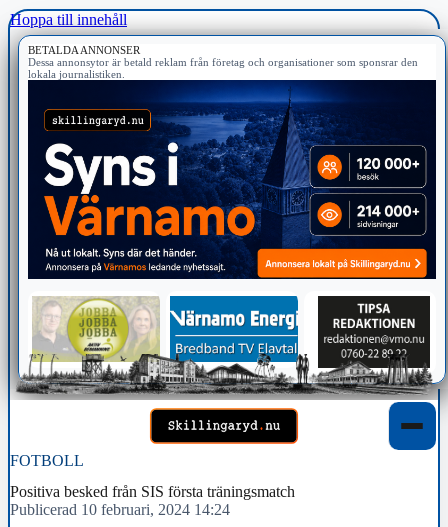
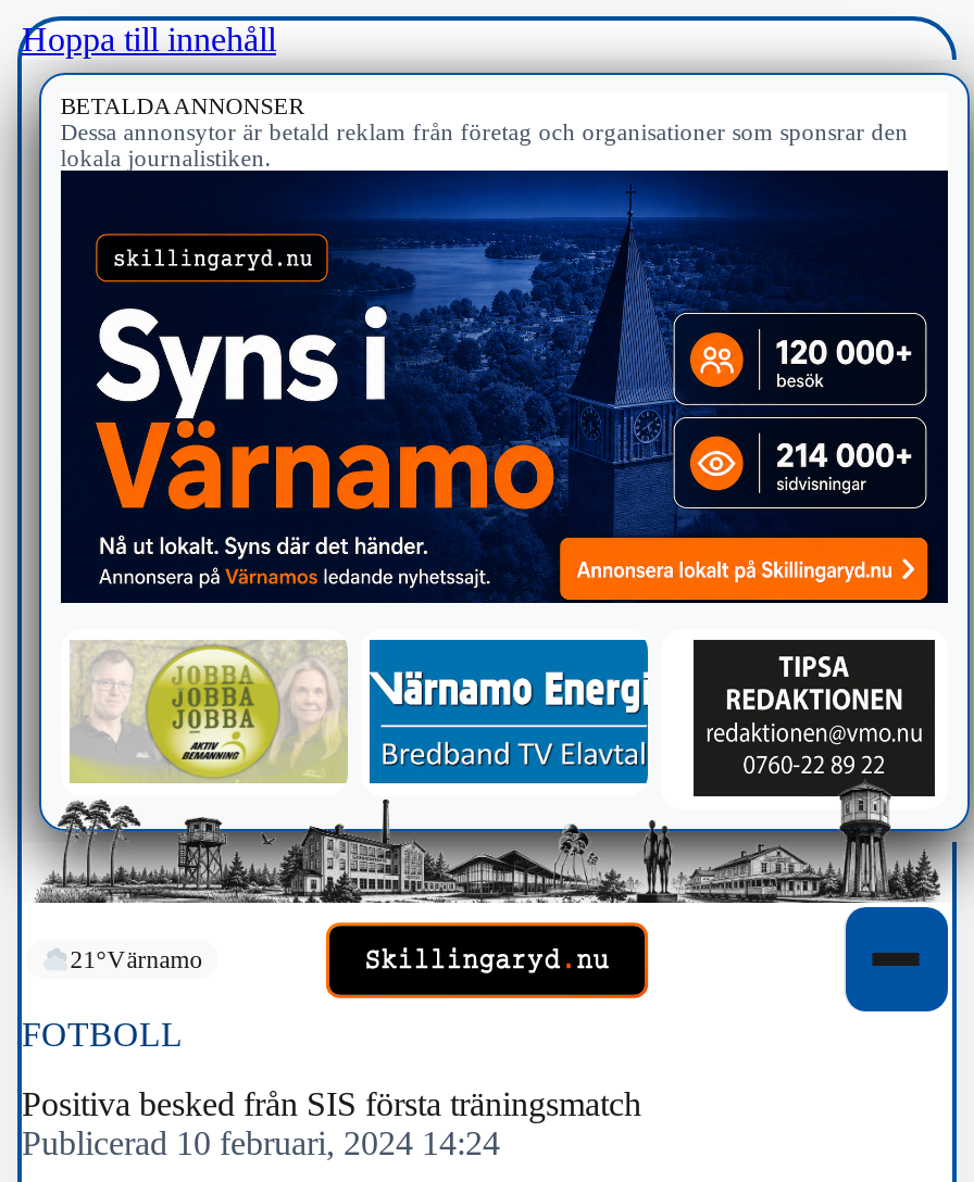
+ 21°Värnamo

- [image]
+ [image]
